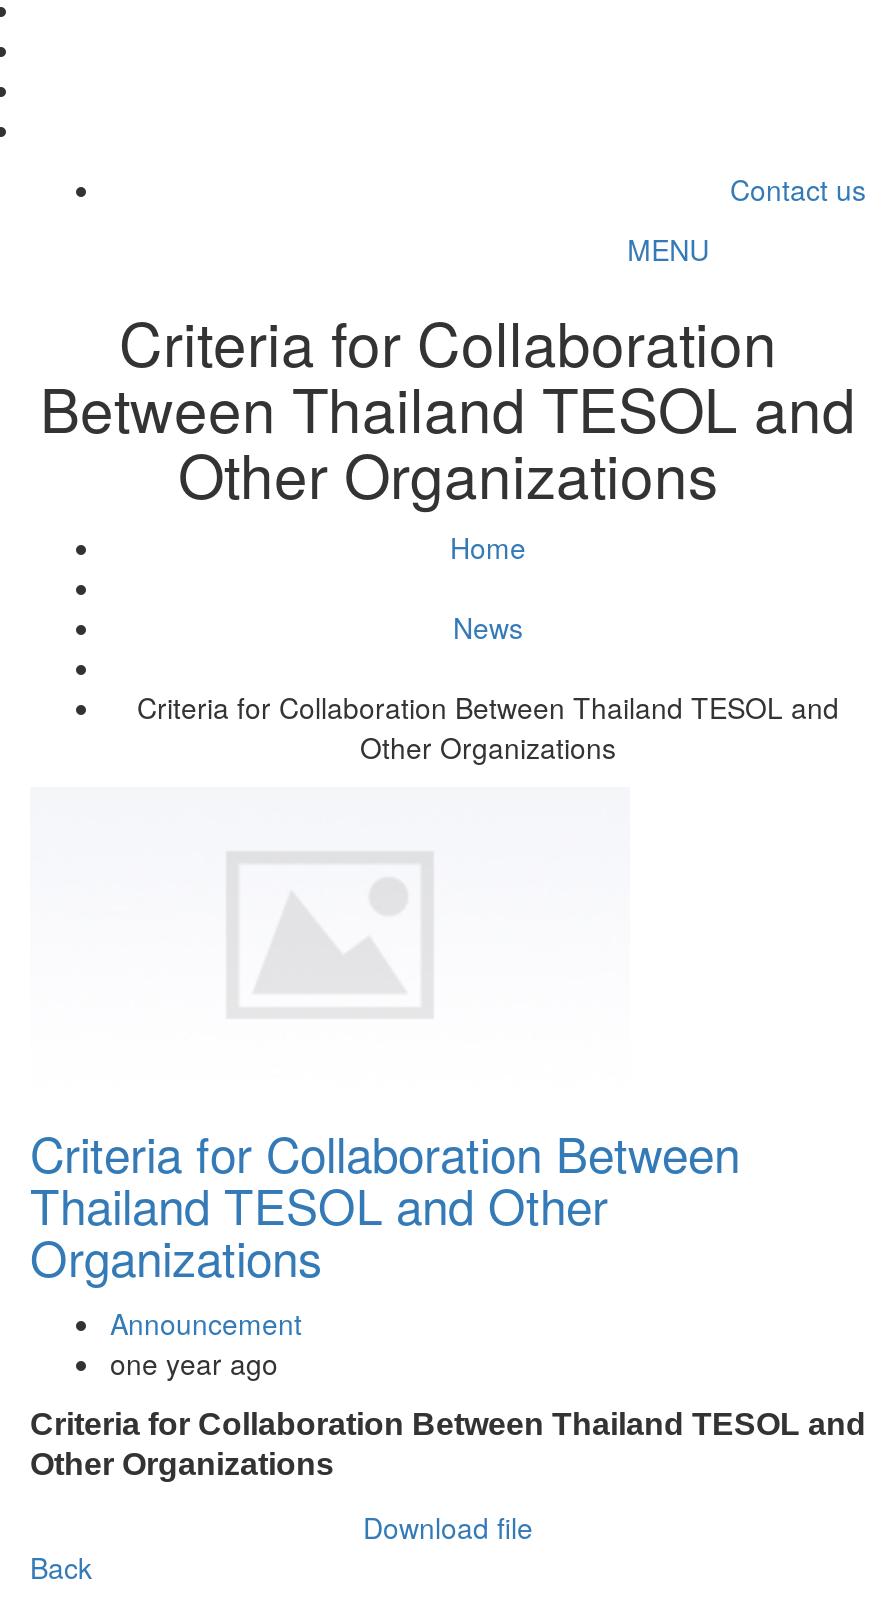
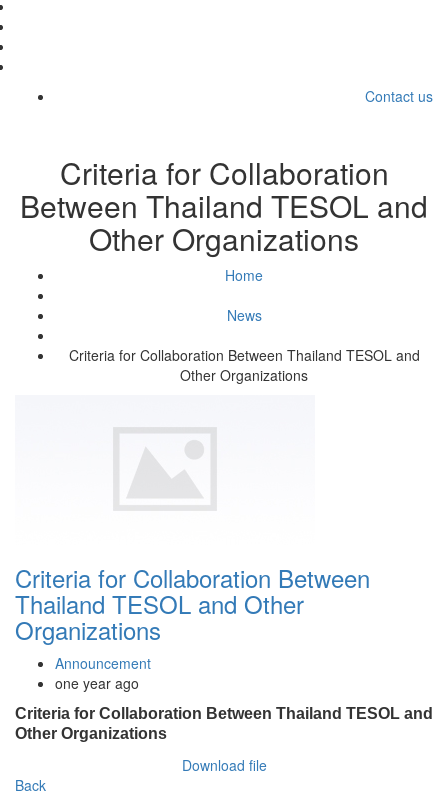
- MENU
